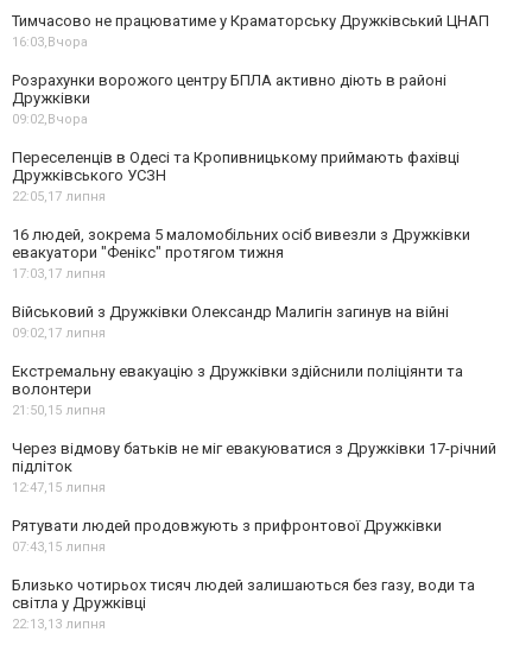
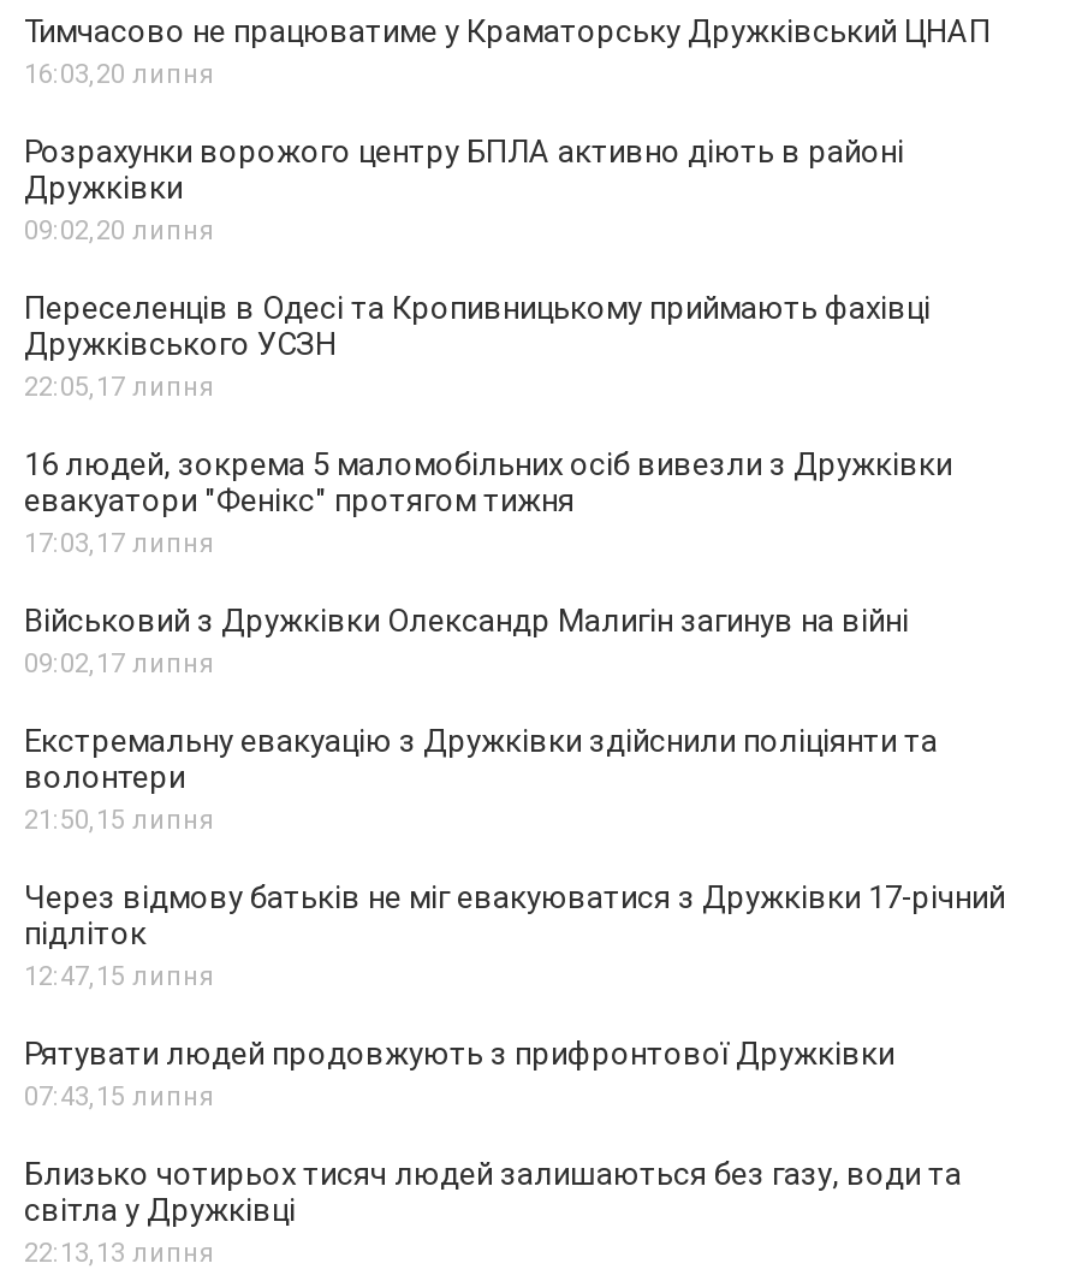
- 16:03,Вчора
+ 16:03,20 липня

- 09:02,Вчора
+ 09:02,20 липня
